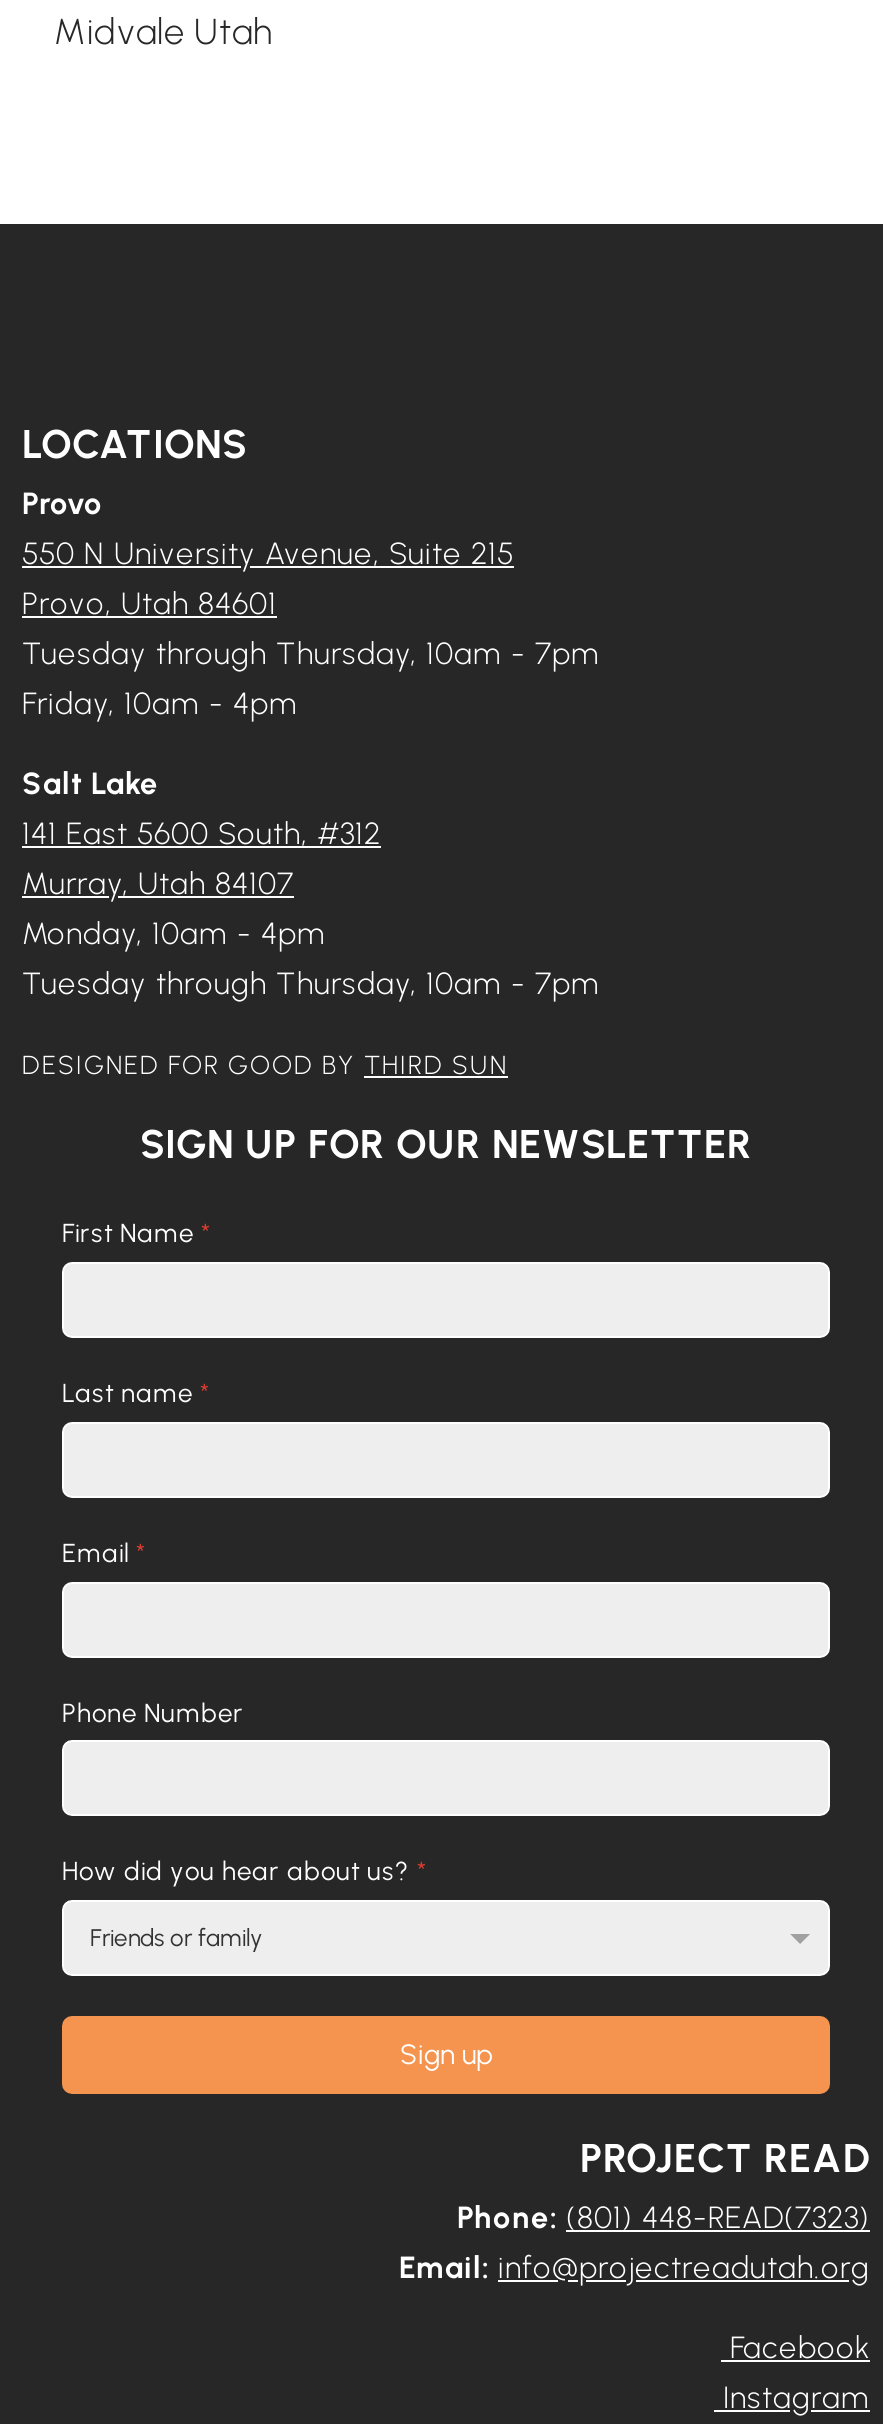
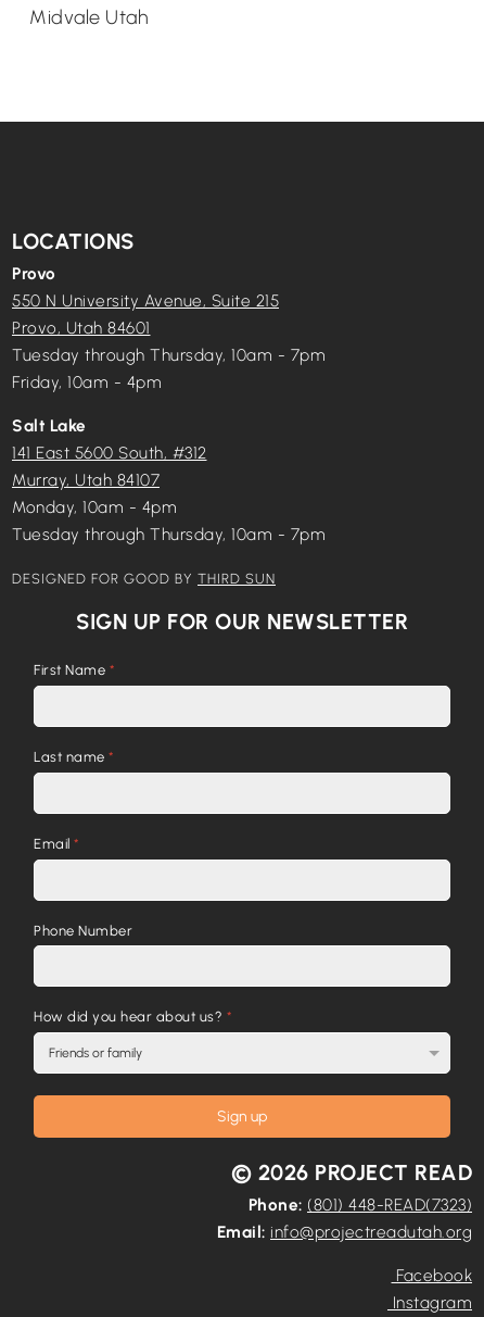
- PROJECT READ
+ © 2026 PROJECT READ
